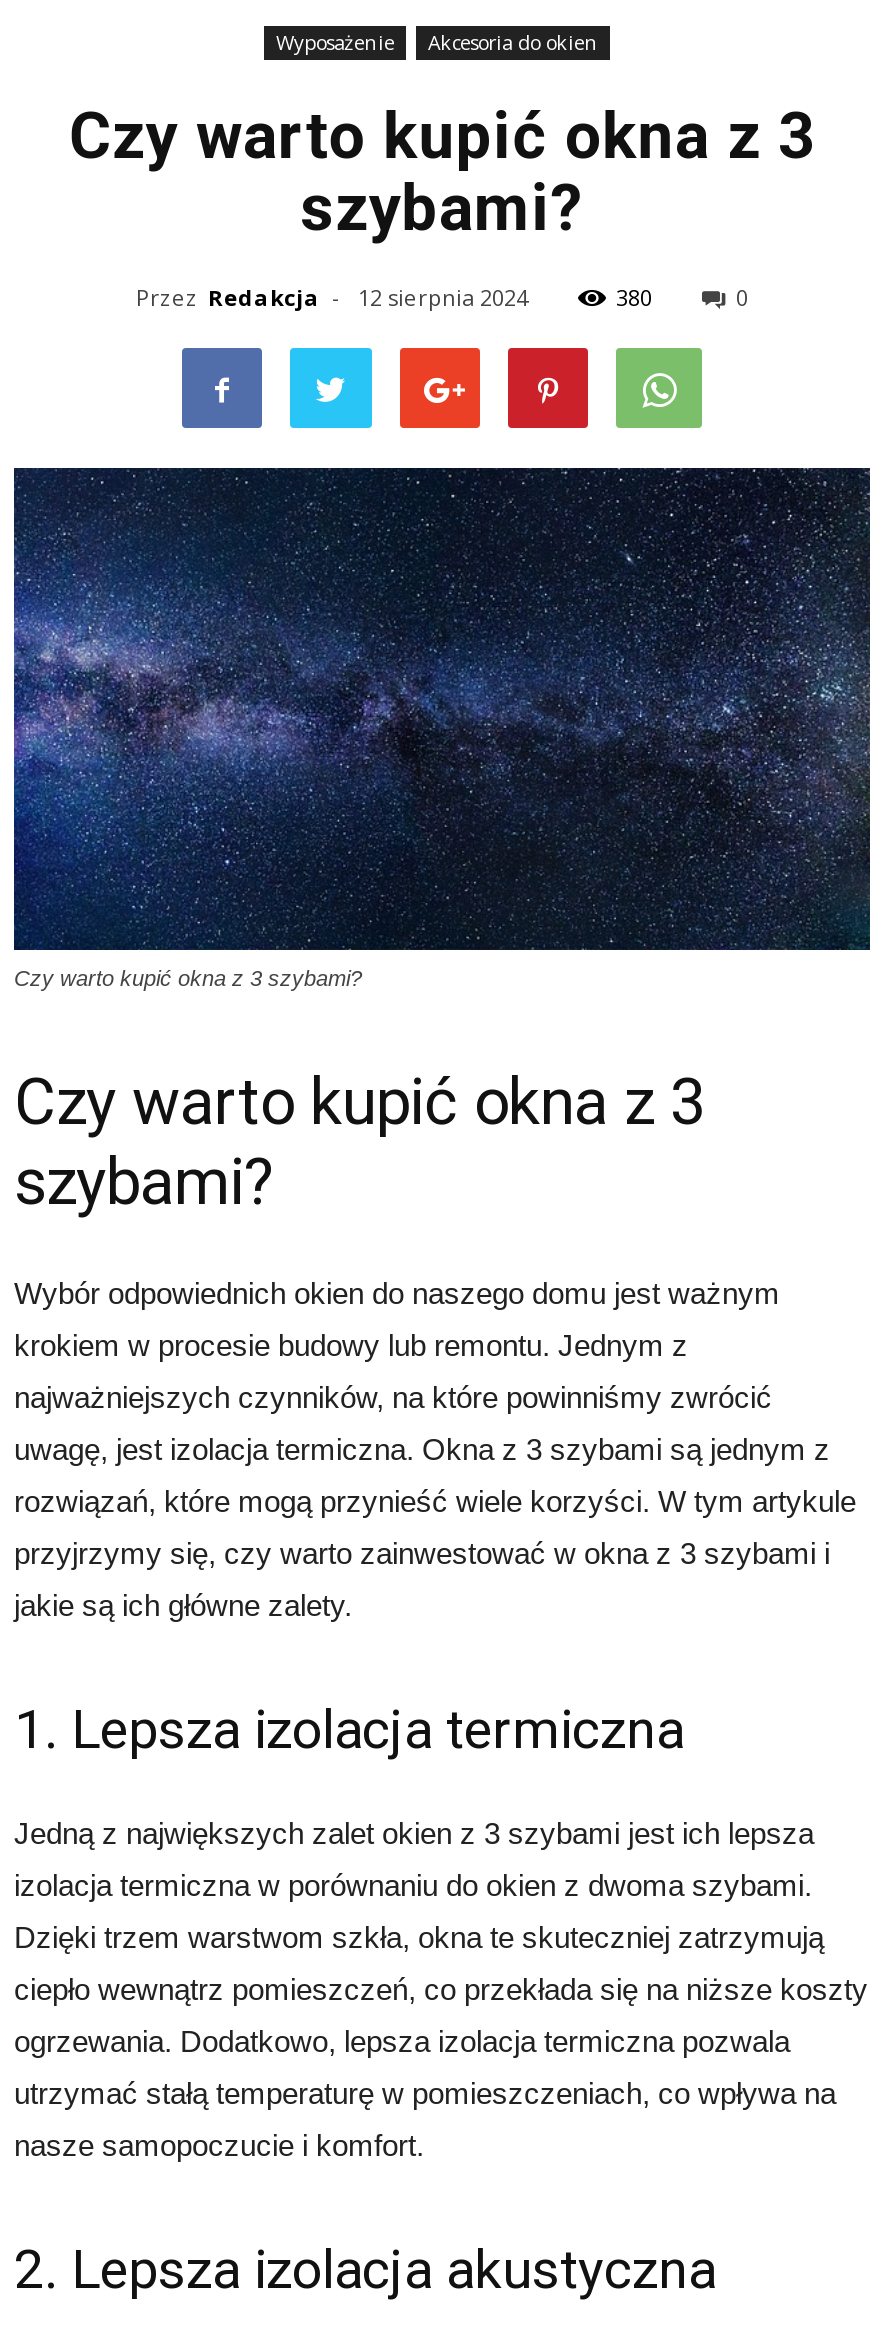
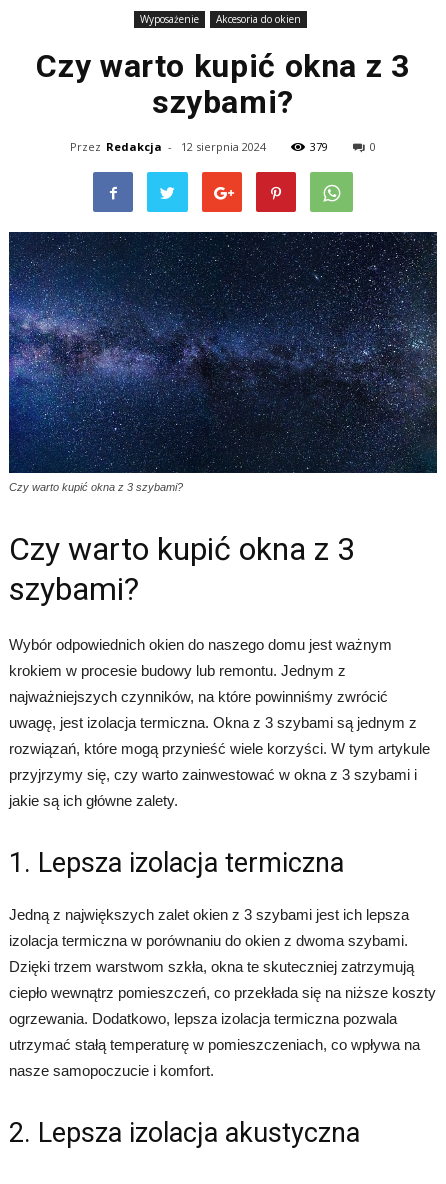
- 380
+ 379
